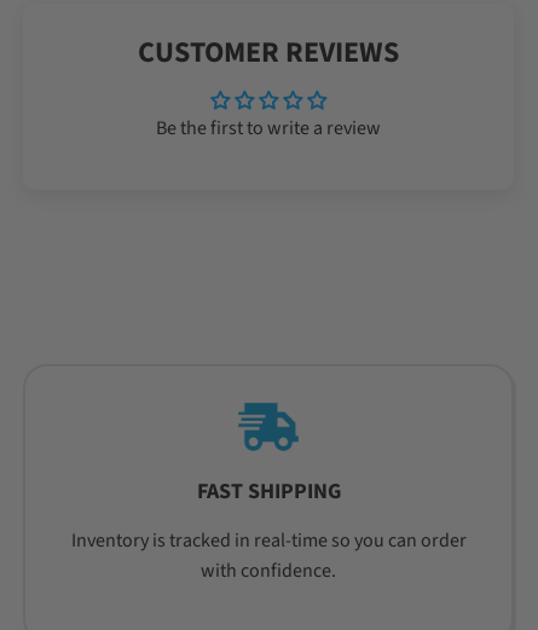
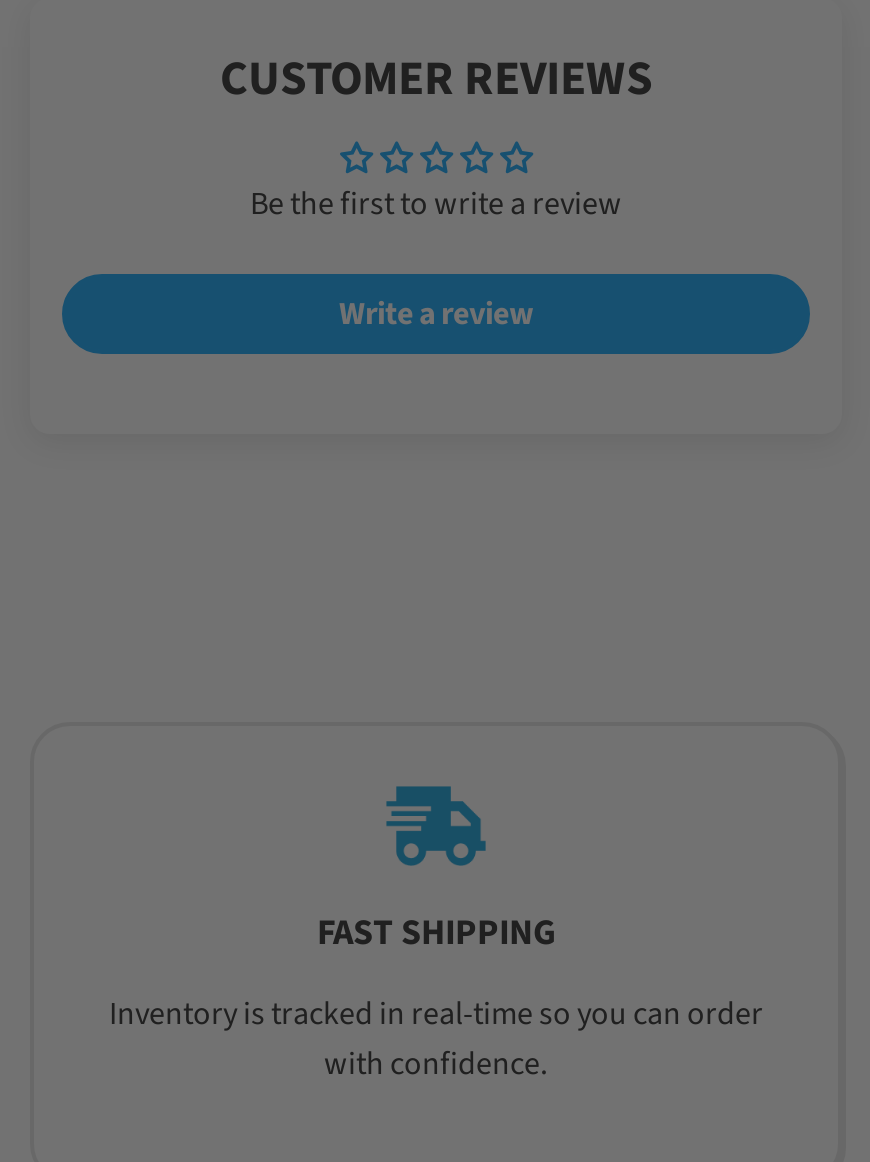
+ Write a review
